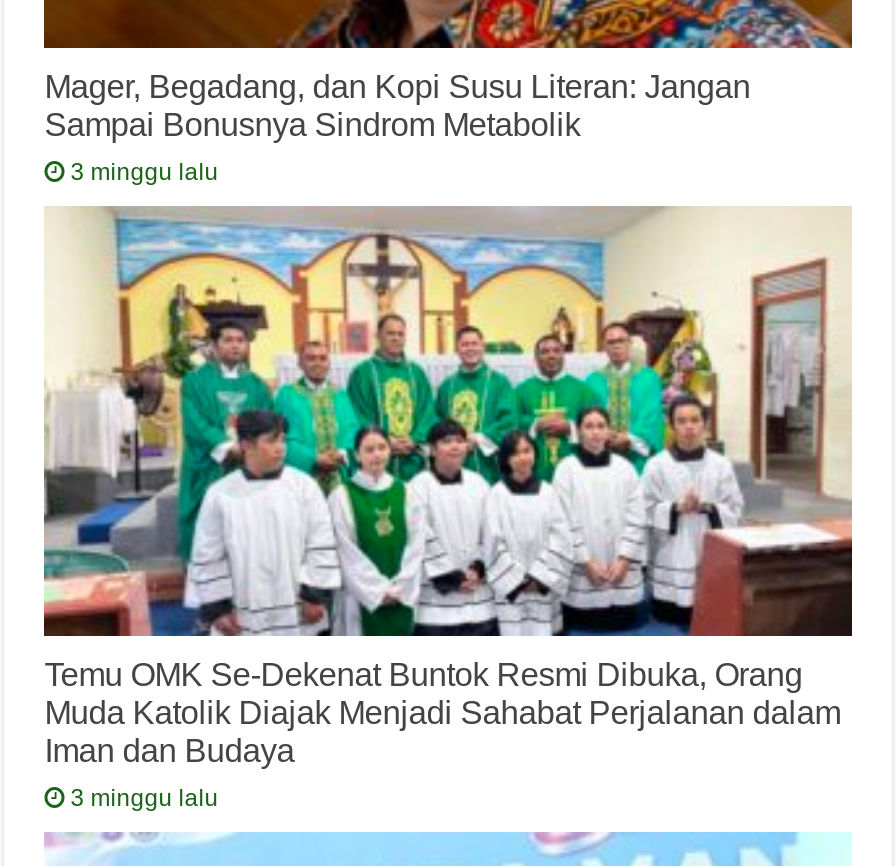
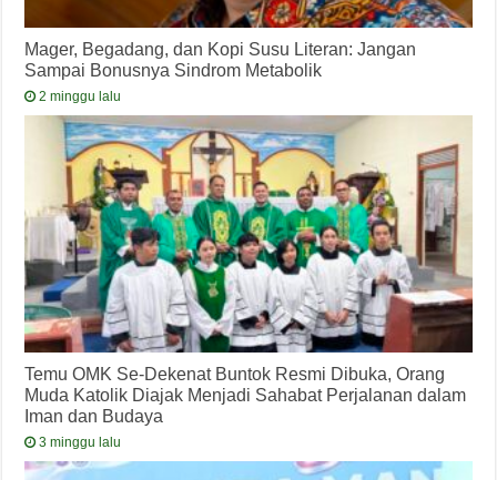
- 3 minggu lalu
+ 2 minggu lalu
